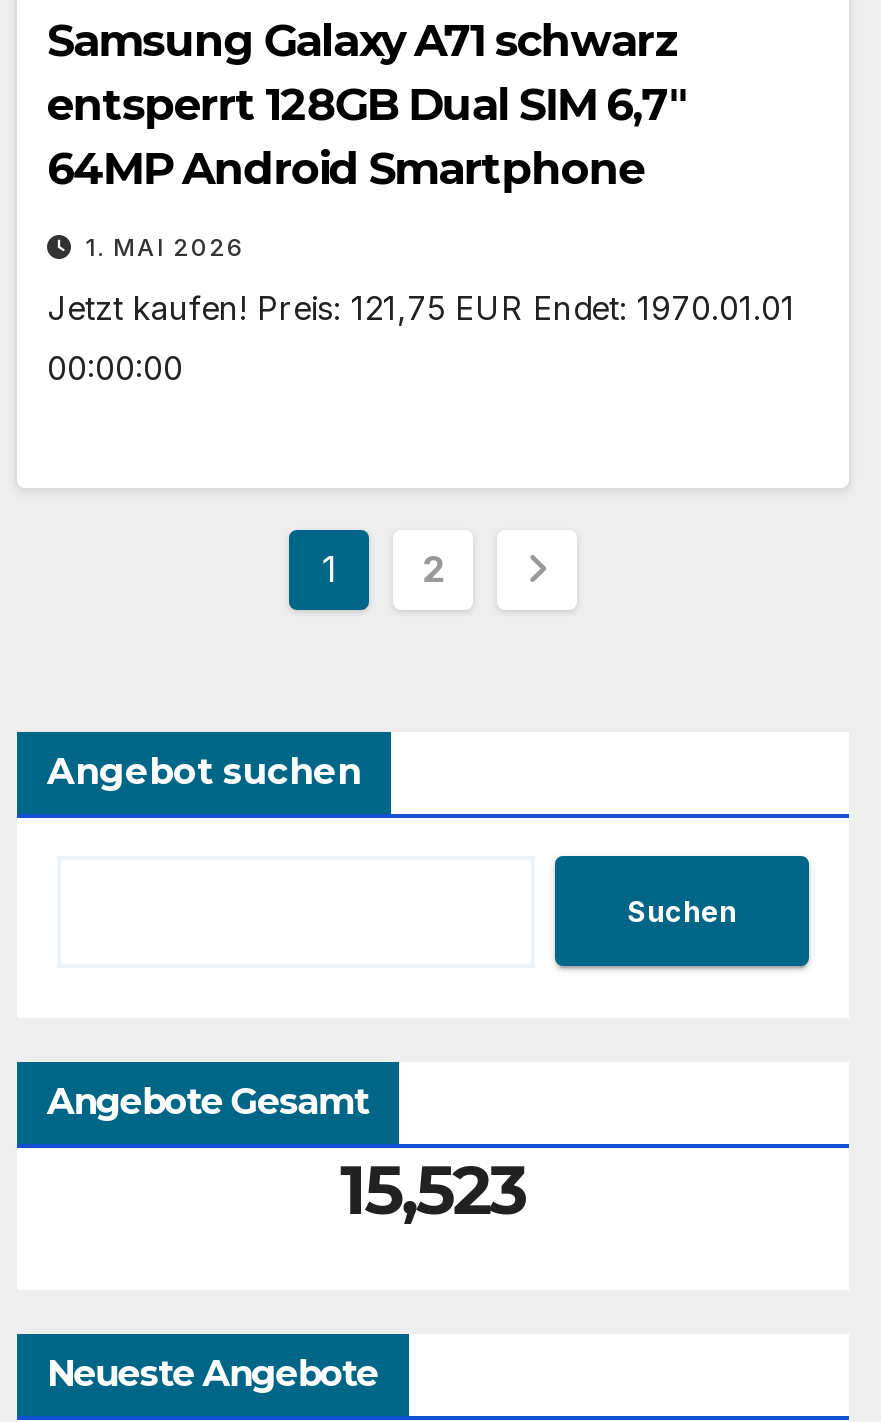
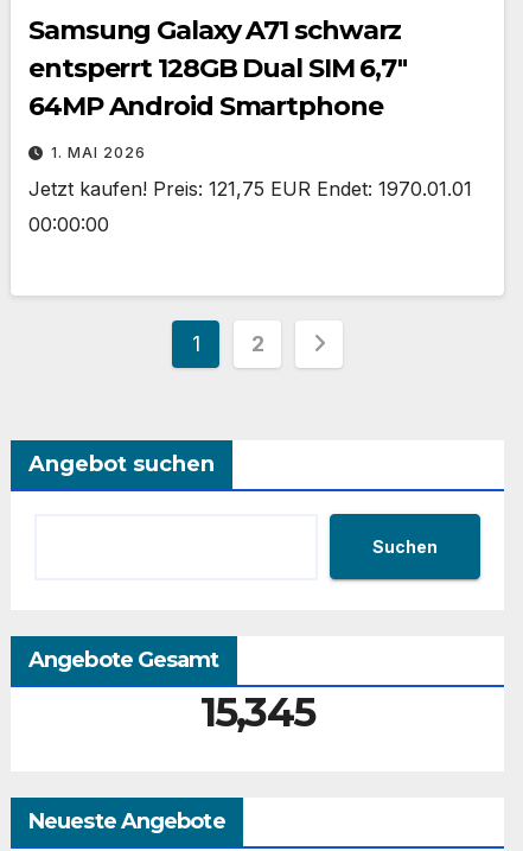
- 15,523
+ 15,345
